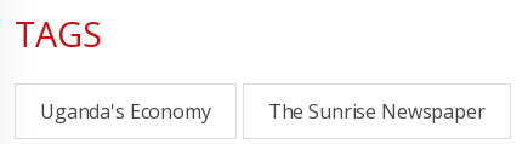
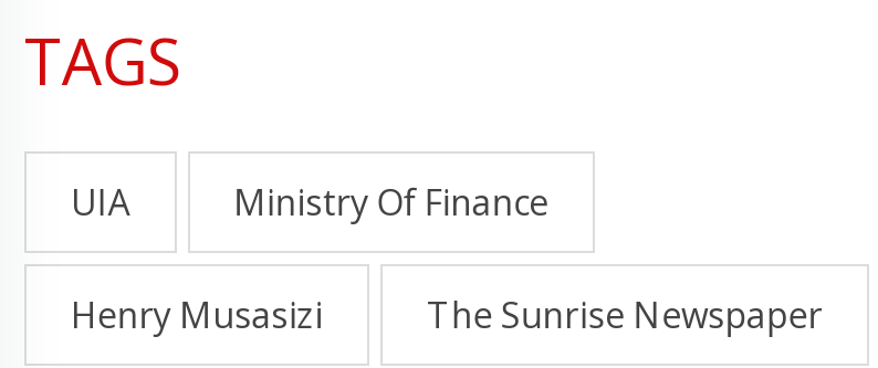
- Uganda's Economy
+ UIA
+ Ministry Of Finance
+ Henry Musasizi
